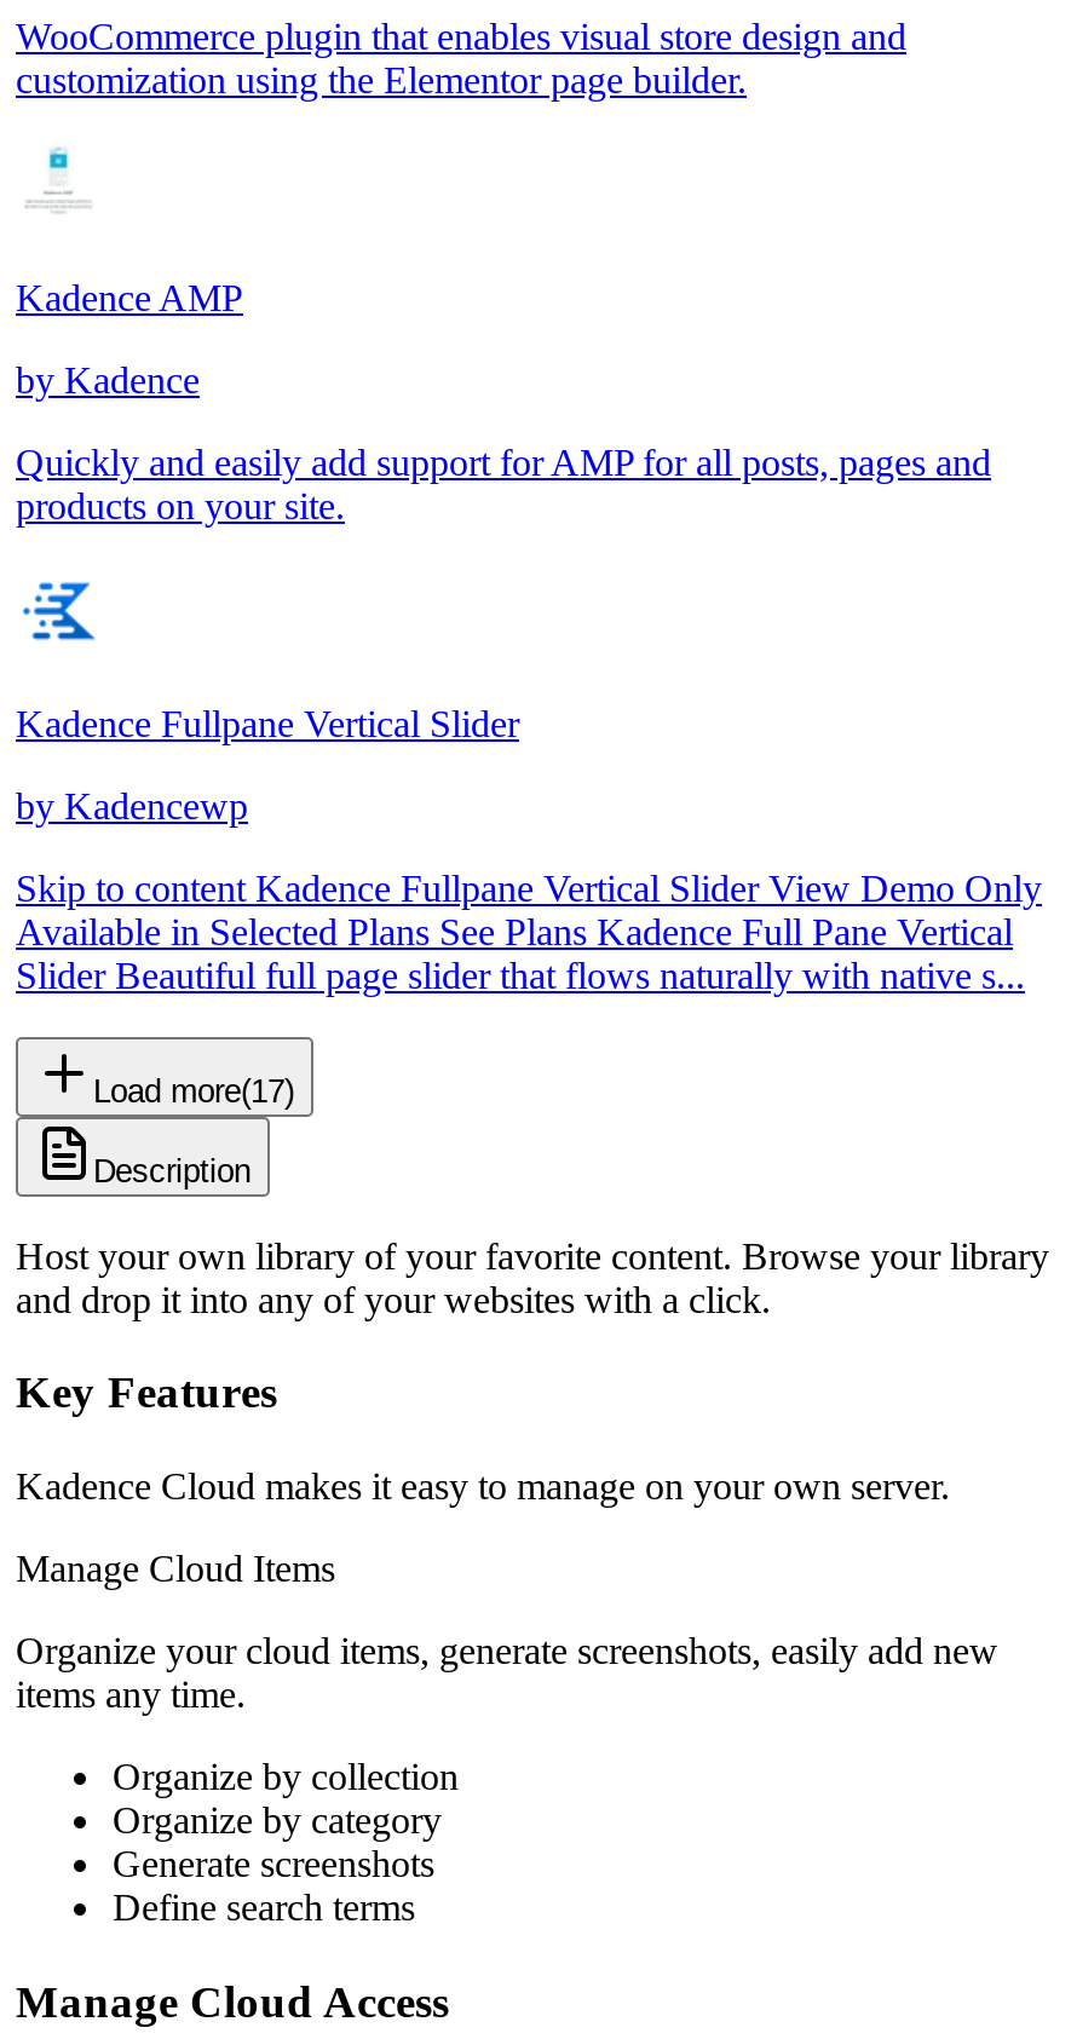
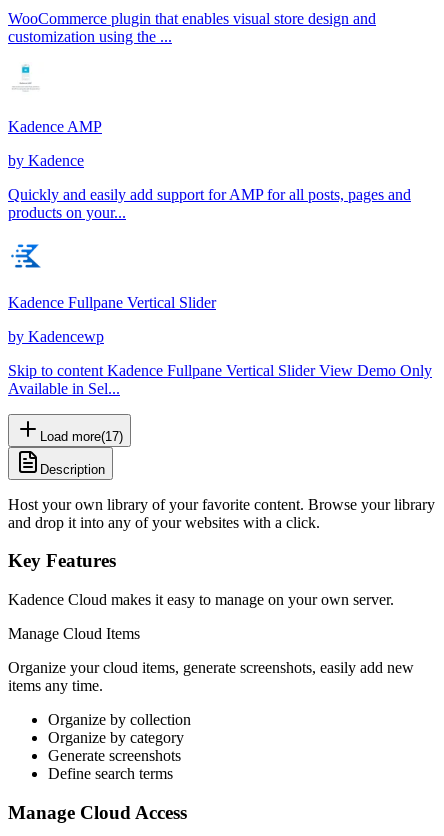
- customization using the Elementor page builder.
+ customization using the ...

- products on your site.
+ products on your...

- Available in Selected Plans See Plans Kadence Full Pane Vertical
- Slider Beautiful full page slider that flows naturally with native s...
+ Available in Sel...
